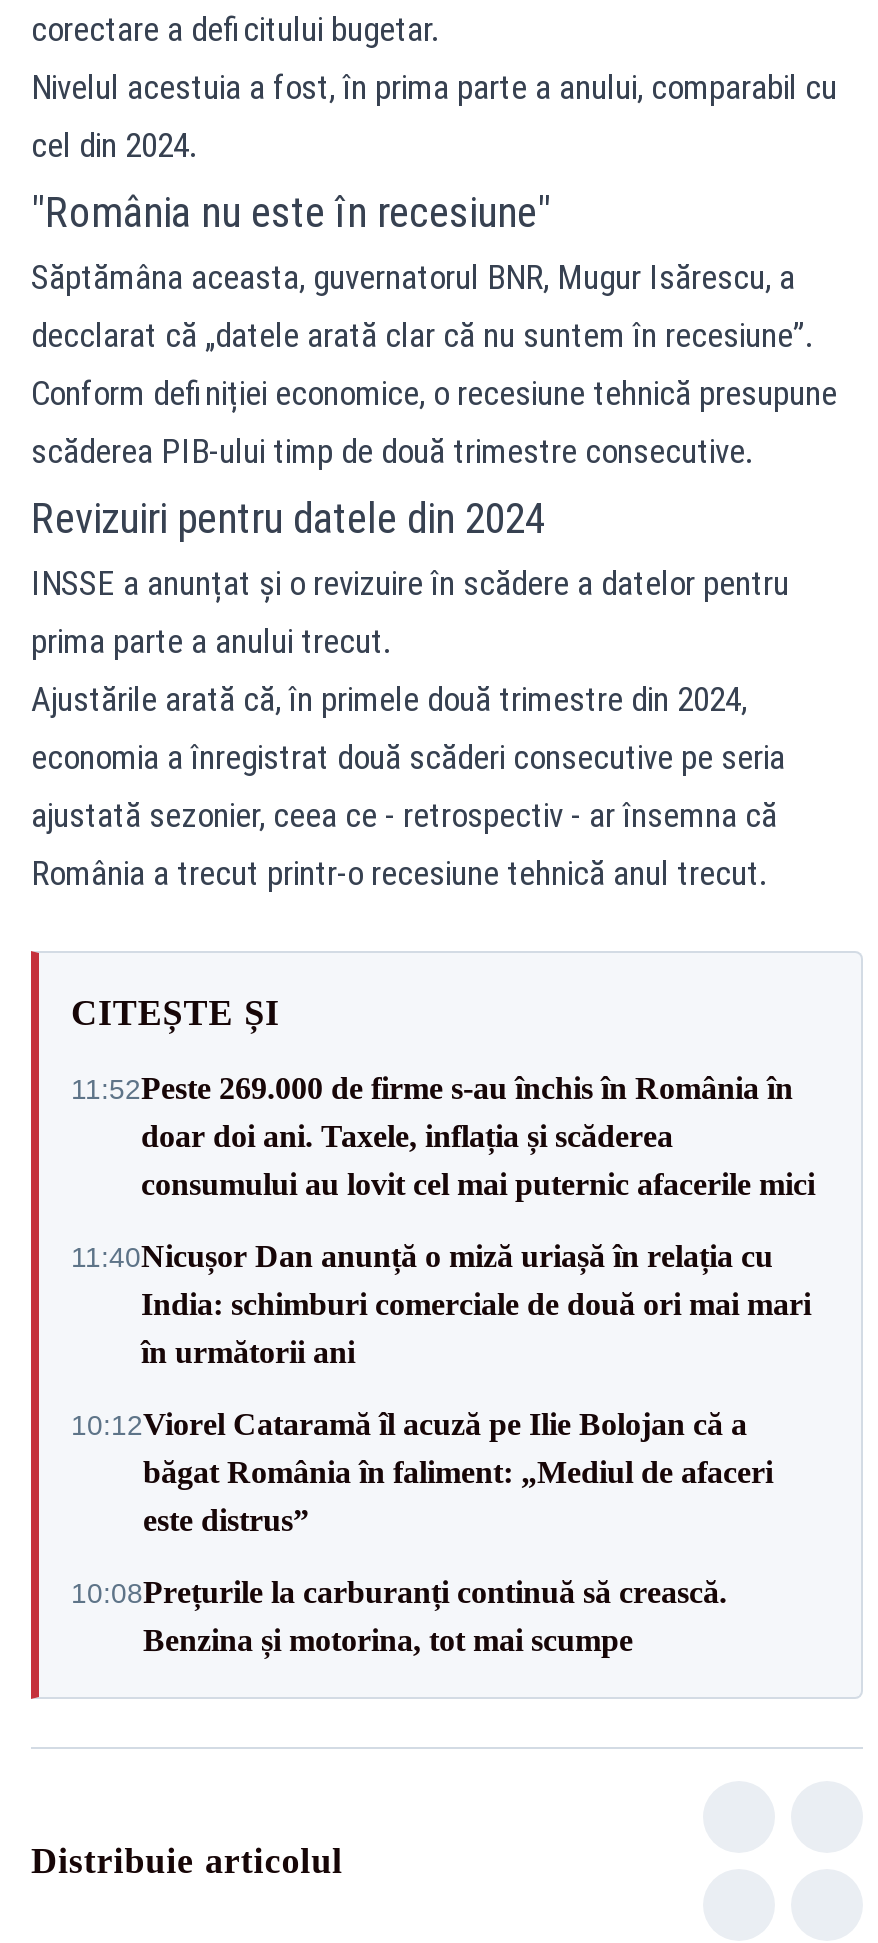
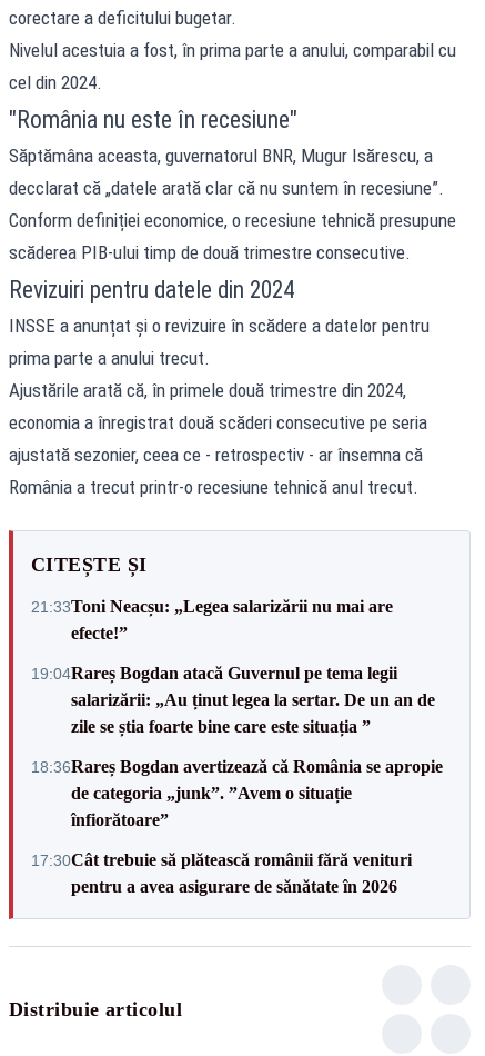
- 11:52Peste 269.000 de firme s-au închis în România în
- doar doi ani. Taxele, inflația și scăderea
- consumului au lovit cel mai puternic afacerile mici
+ 21:33Toni Neacșu: „Legea salarizării nu mai are
+ efecte!”

- 11:40Nicușor Dan anunță o miză uriașă în relația cu
- India: schimburi comerciale de două ori mai mari
- în următorii ani
+ 19:04Rareș Bogdan atacă Guvernul pe tema legii
+ salarizării: „Au ținut legea la sertar. De un an de
+ zile se știa foarte bine care este situația ”

- 10:12Viorel Cataramă îl acuză pe Ilie Bolojan că a
- băgat România în faliment: „Mediul de afaceri
- este distrus”
+ 18:36Rareș Bogdan avertizează că România se apropie
+ de categoria „junk”. ”Avem o situație
+ înfiorătoare”

- 10:08Prețurile la carburanți continuă să crească.
- Benzina și motorina, tot mai scumpe
+ 17:30Cât trebuie să plătească românii fără venituri
+ pentru a avea asigurare de sănătate în 2026
